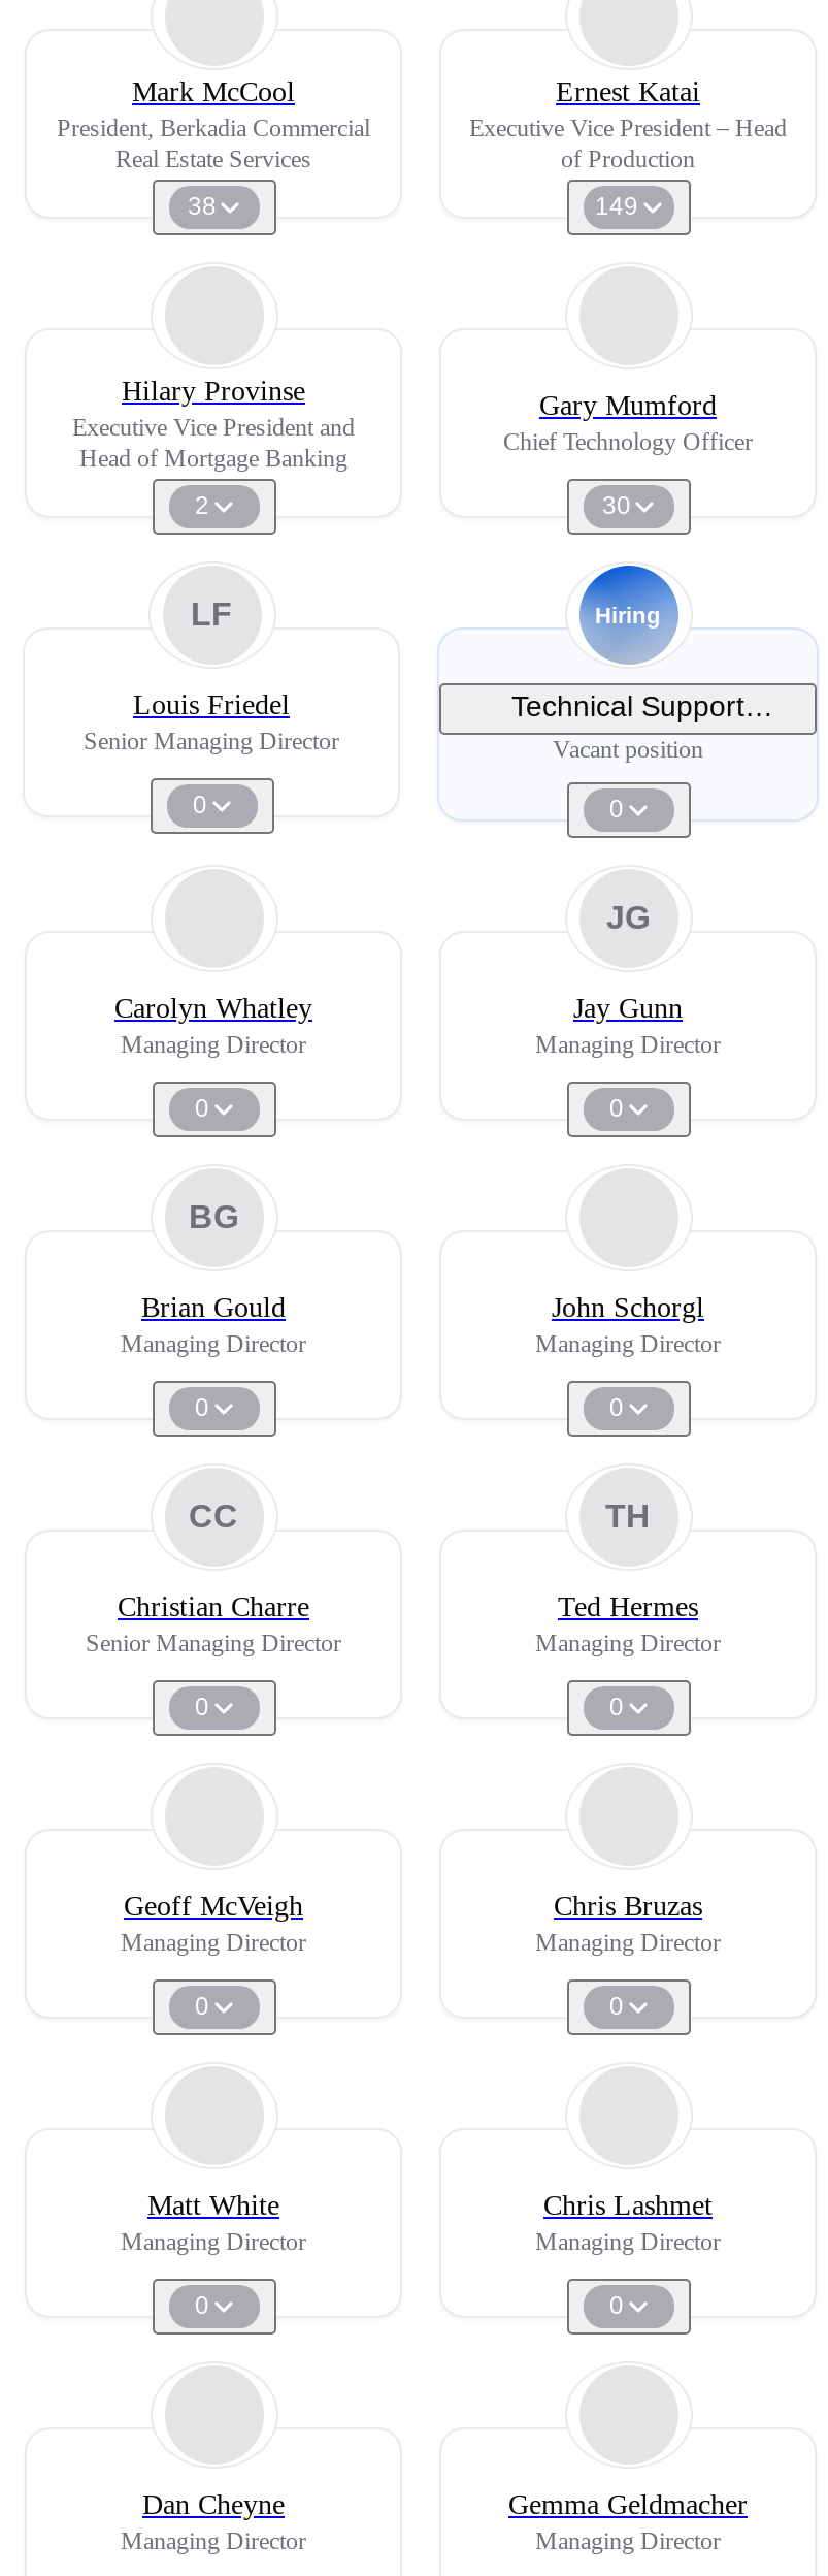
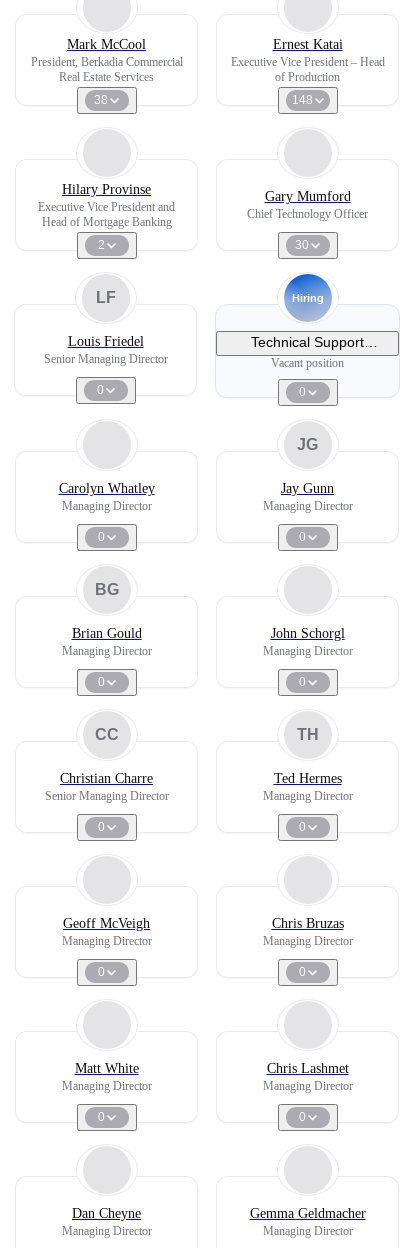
- 149
+ 148
